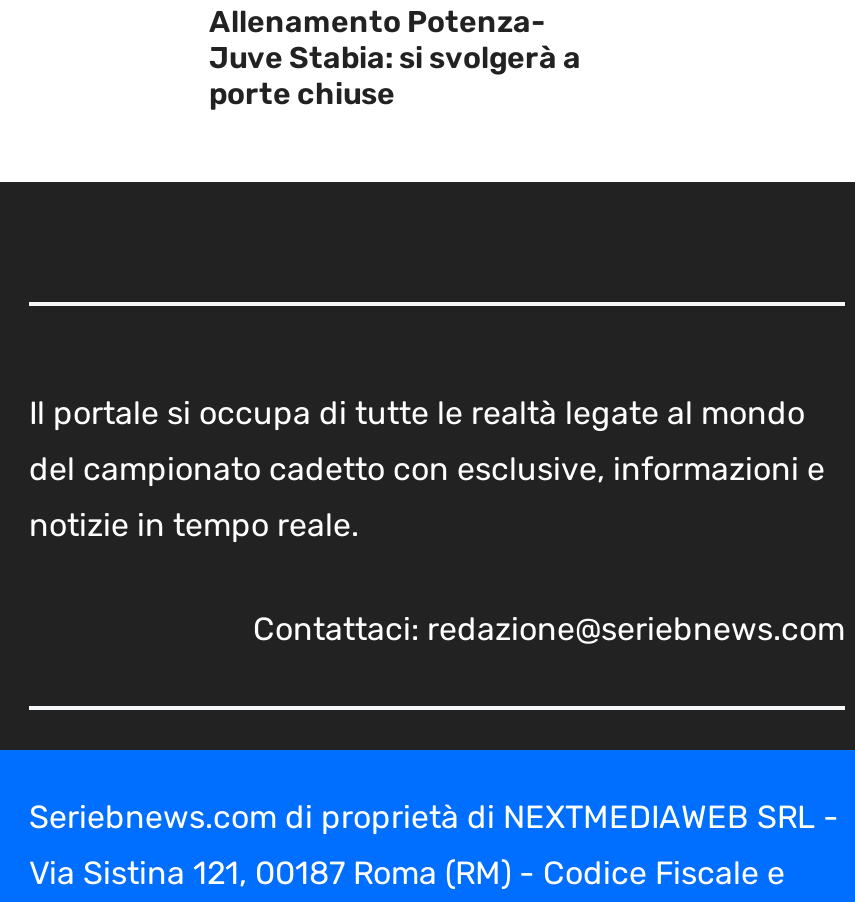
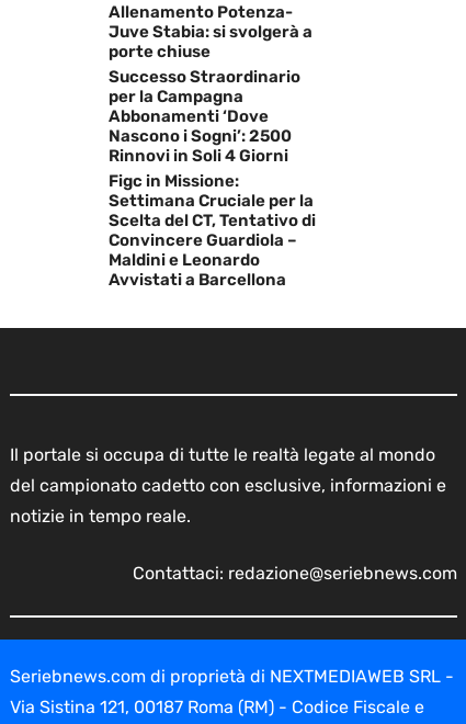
+ Successo Straordinario
+ per la Campagna
+ Abbonamenti ‘Dove
+ Nascono i Sogni’: 2500
+ Rinnovi in Soli 4 Giorni
+ Figc in Missione:
+ Settimana Cruciale per la
+ Scelta del CT, Tentativo di
+ Convincere Guardiola –
+ Maldini e Leonardo
+ Avvistati a Barcellona
